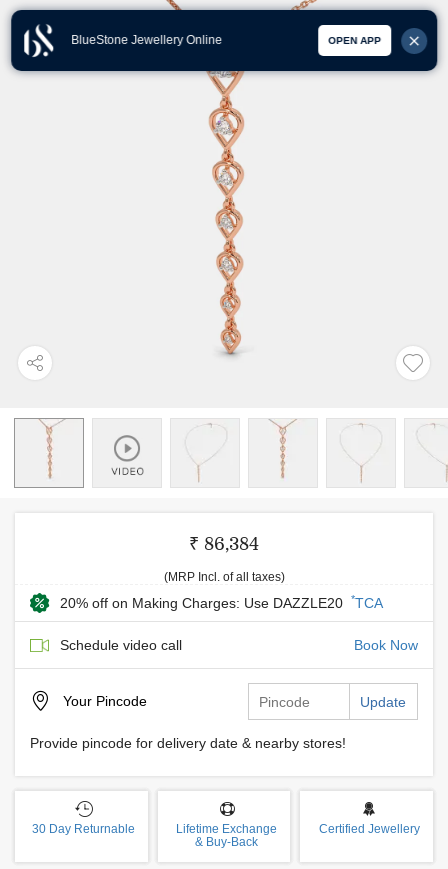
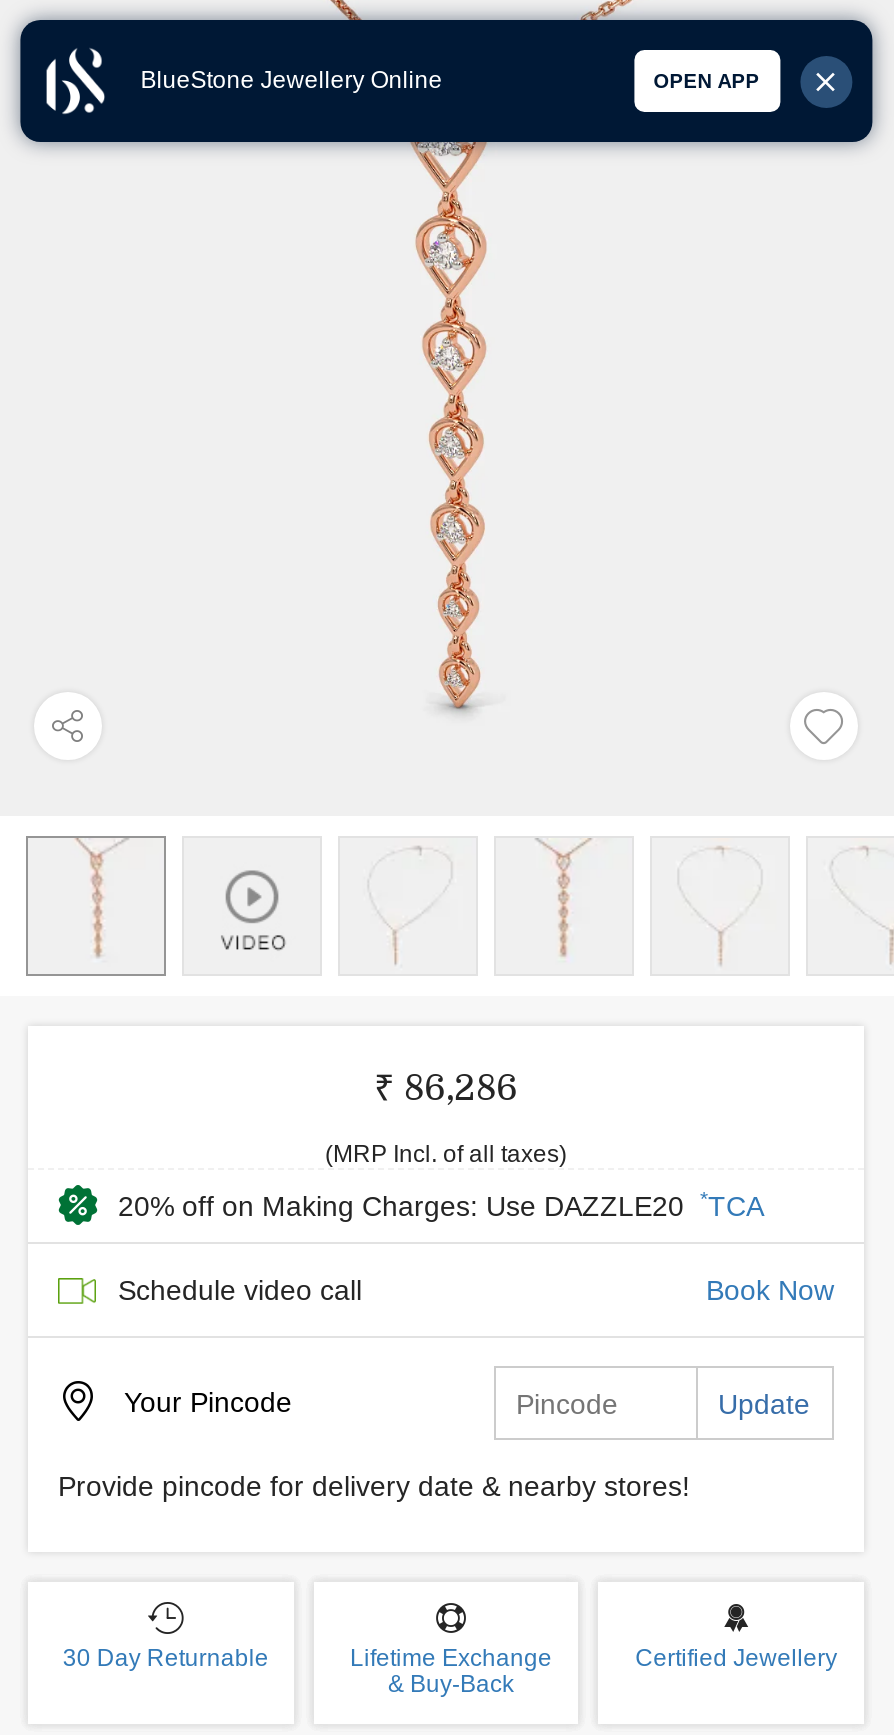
- ₹ 86,384
+ ₹ 86,286
